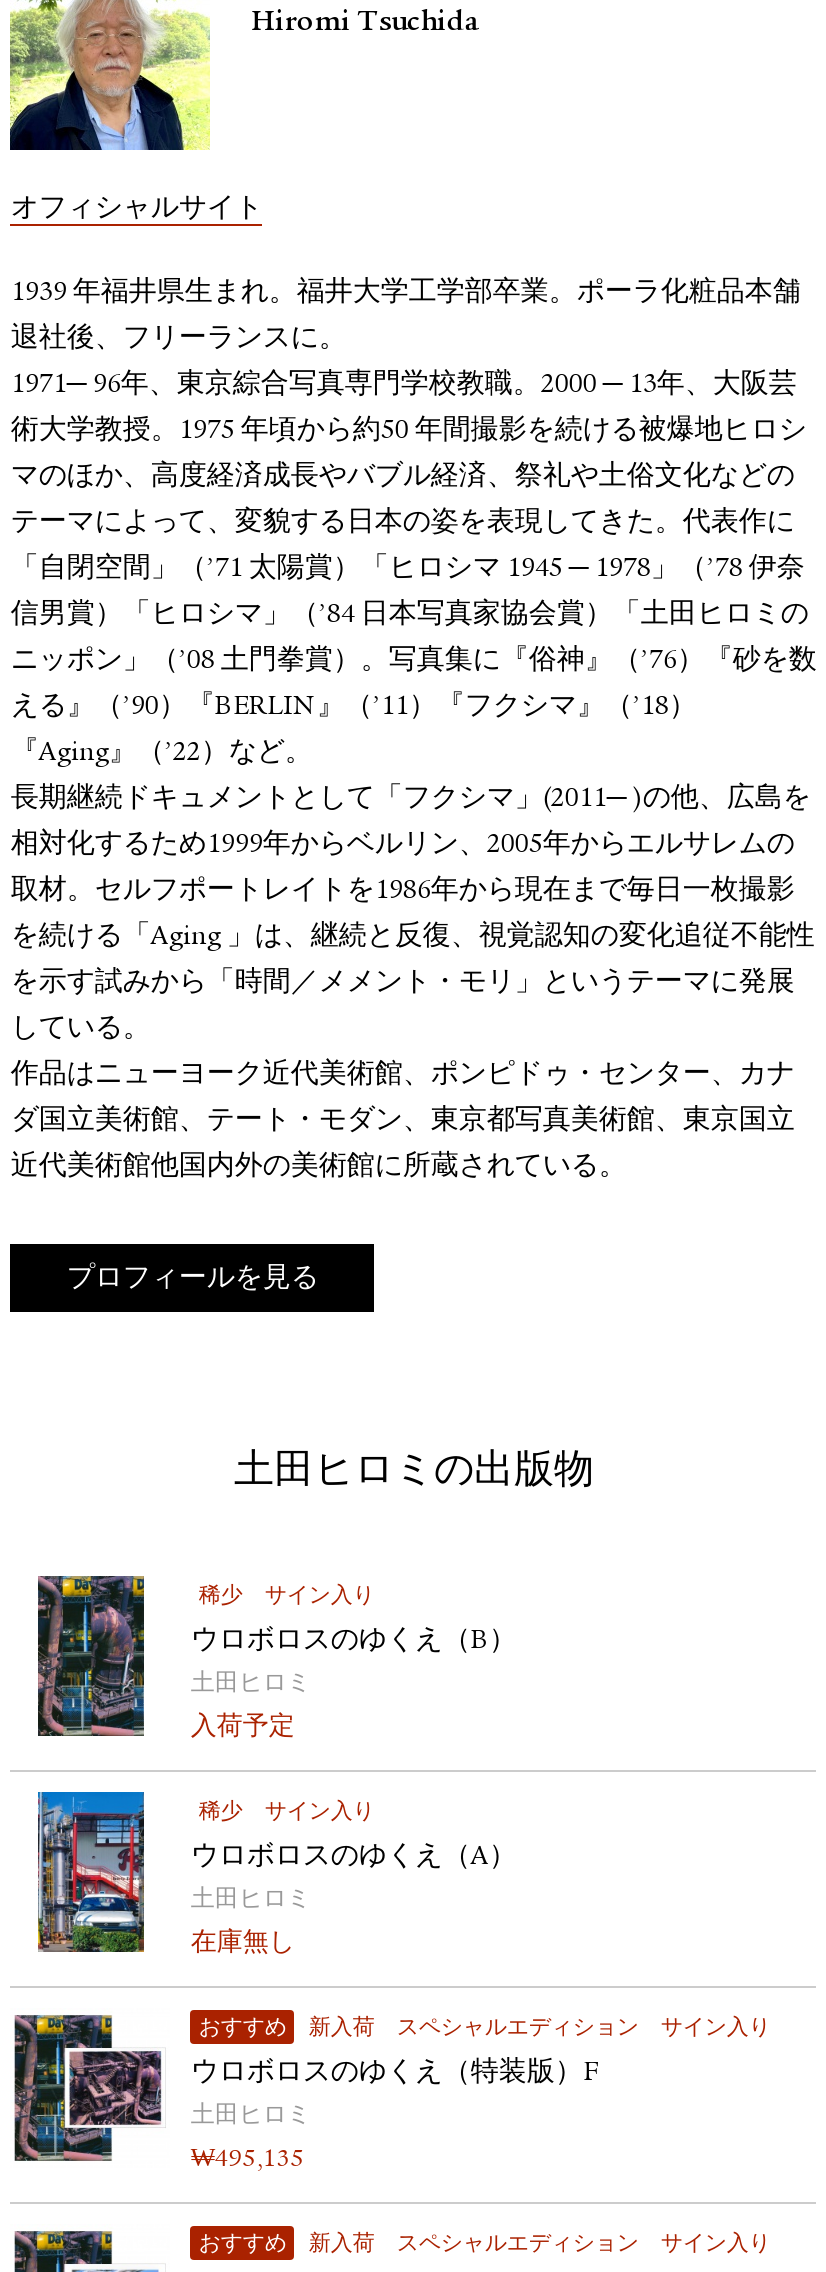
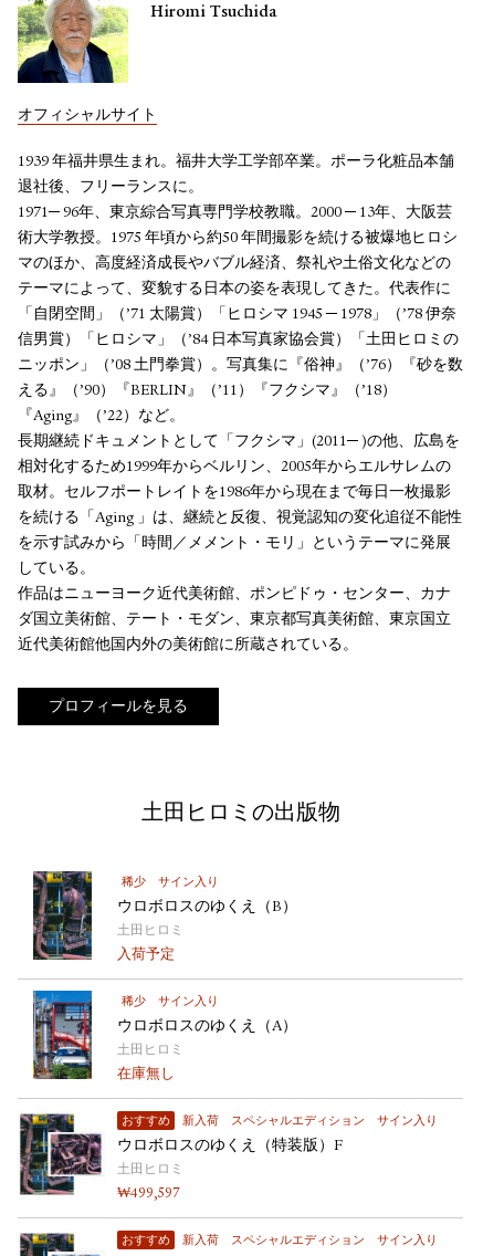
- ₩495,135
+ ₩499,597
